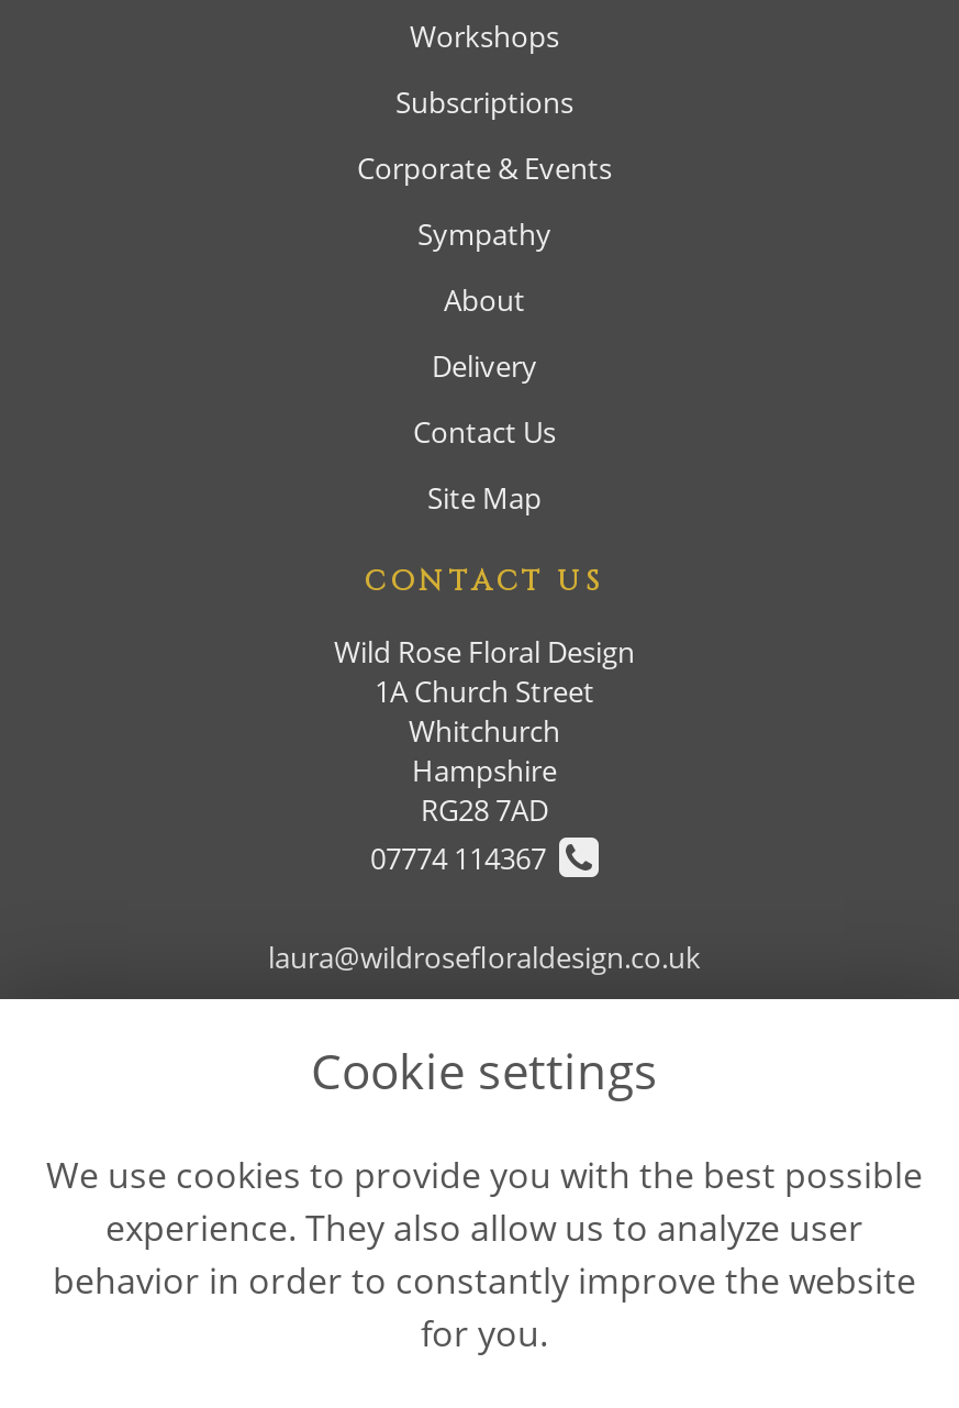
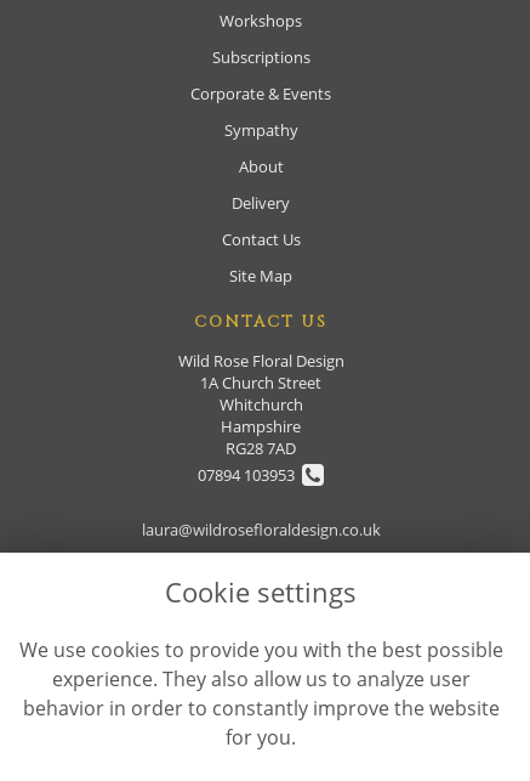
- 07774 114367
+ 07894 103953
